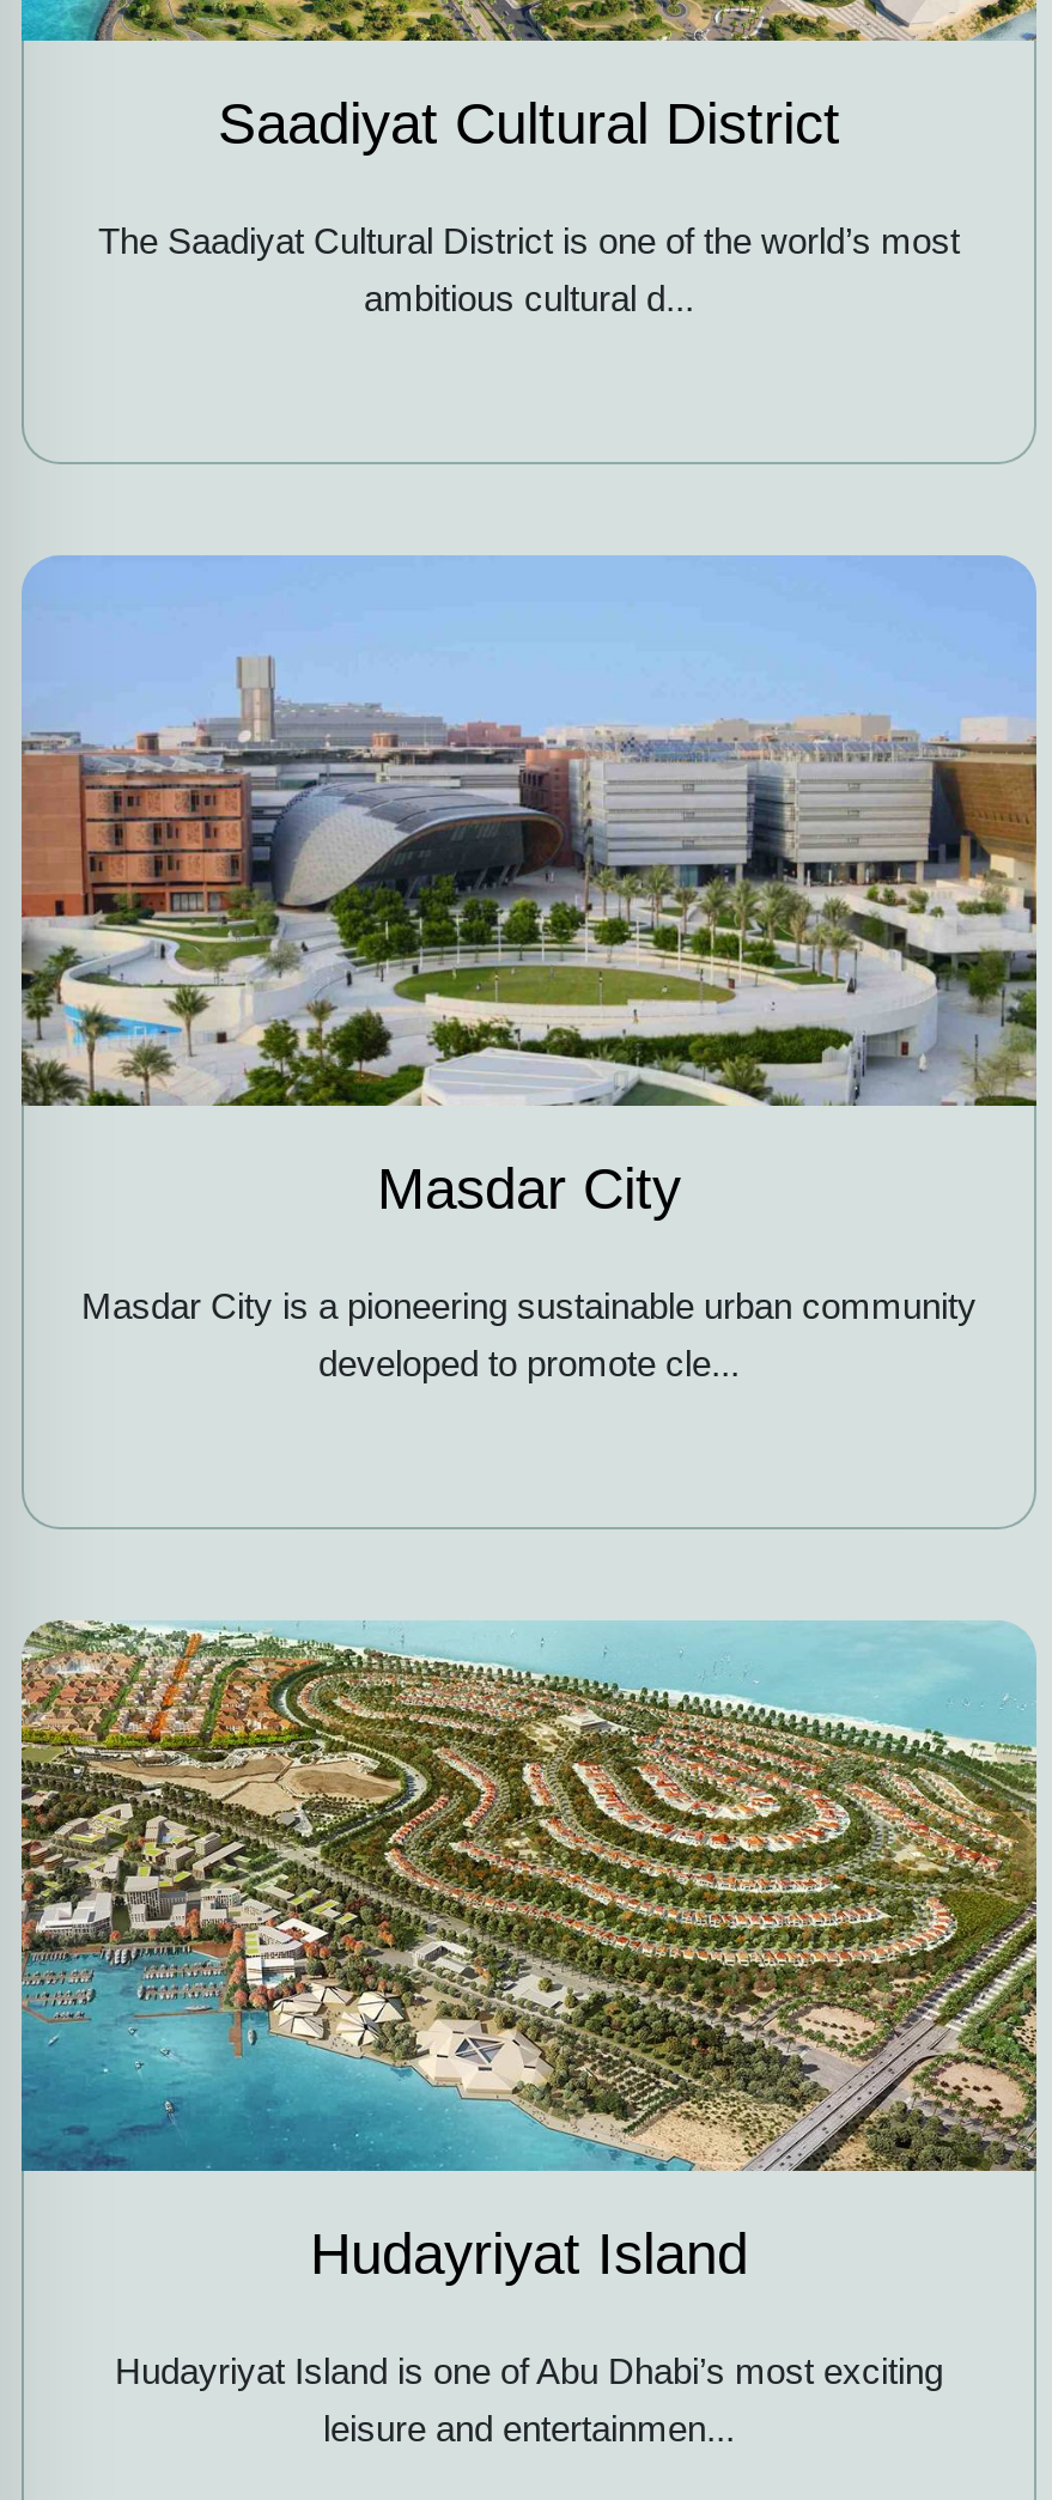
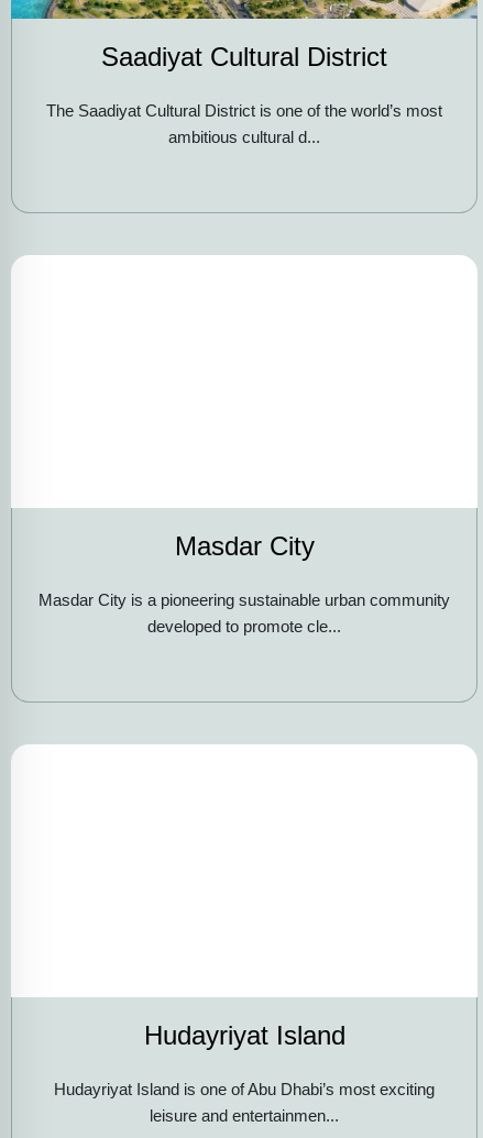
- [image]

- [image]
